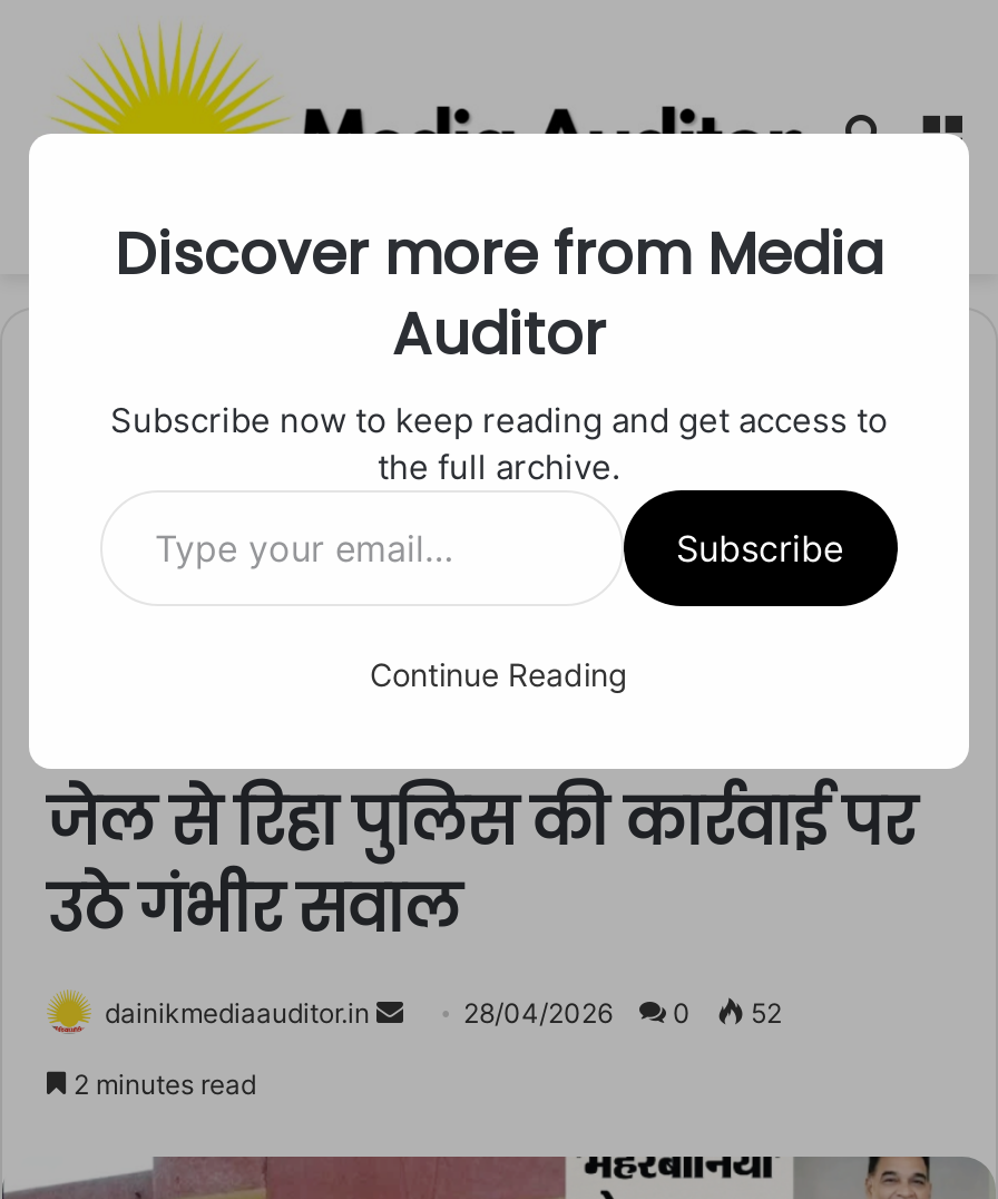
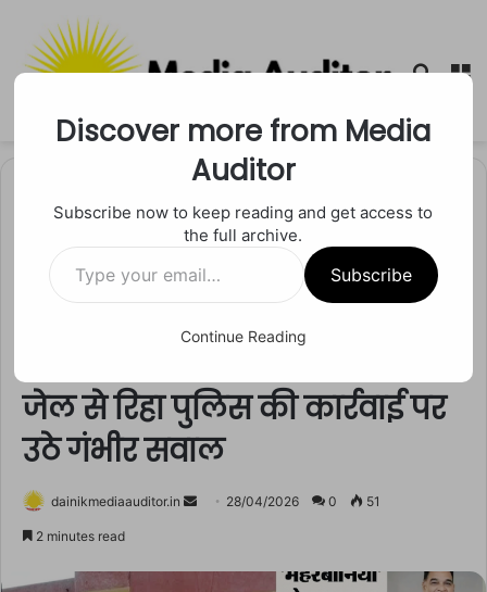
- 52
+ 51
